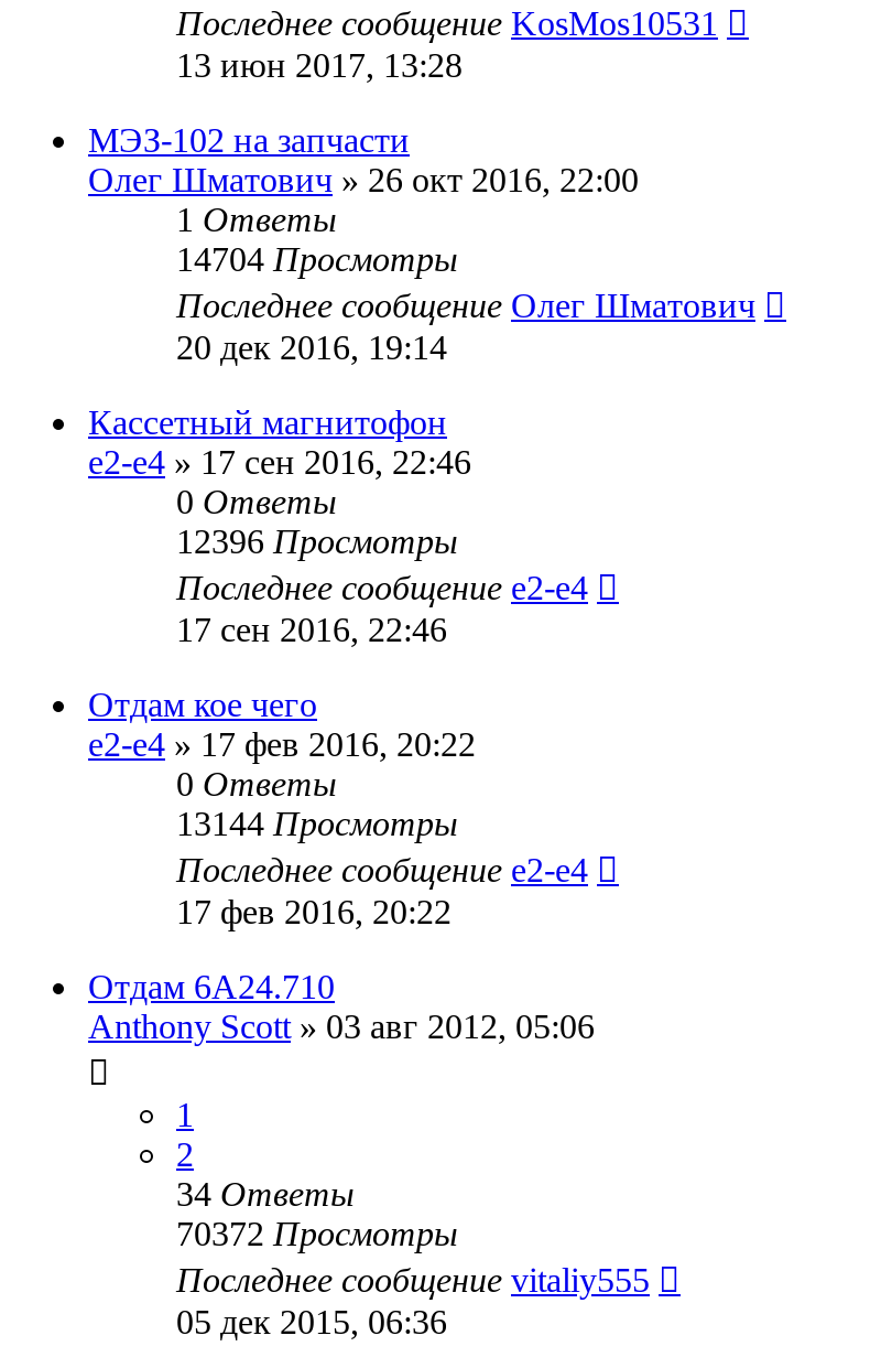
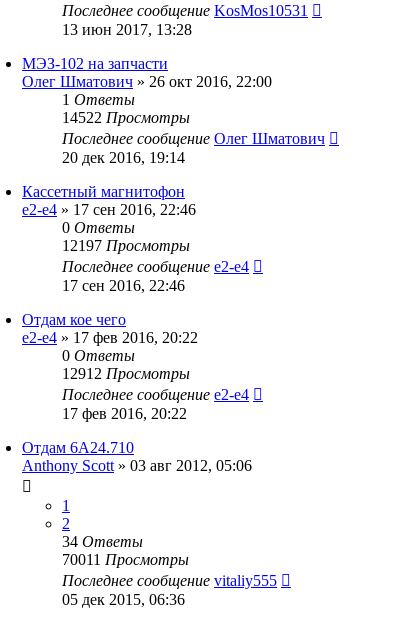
- 14704 Просмотры
+ 14522 Просмотры

- 12396 Просмотры
+ 12197 Просмотры

- 13144 Просмотры
+ 12912 Просмотры

- 70372 Просмотры
+ 70011 Просмотры
